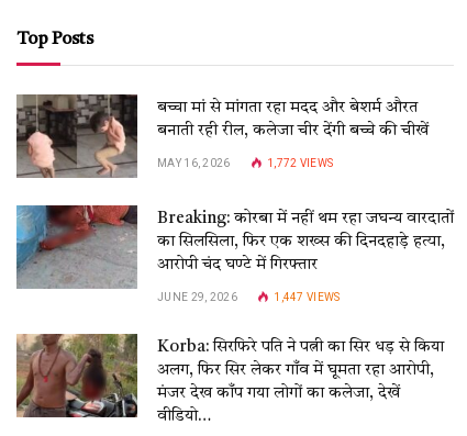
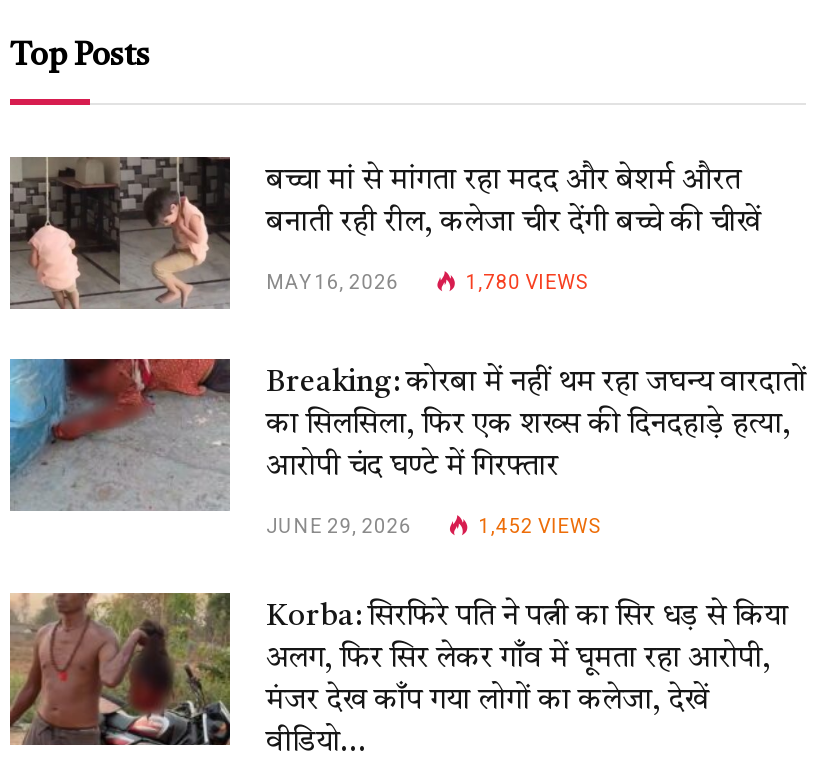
- 1,772 VIEWS
+ 1,780 VIEWS

- 1,447 VIEWS
+ 1,452 VIEWS
